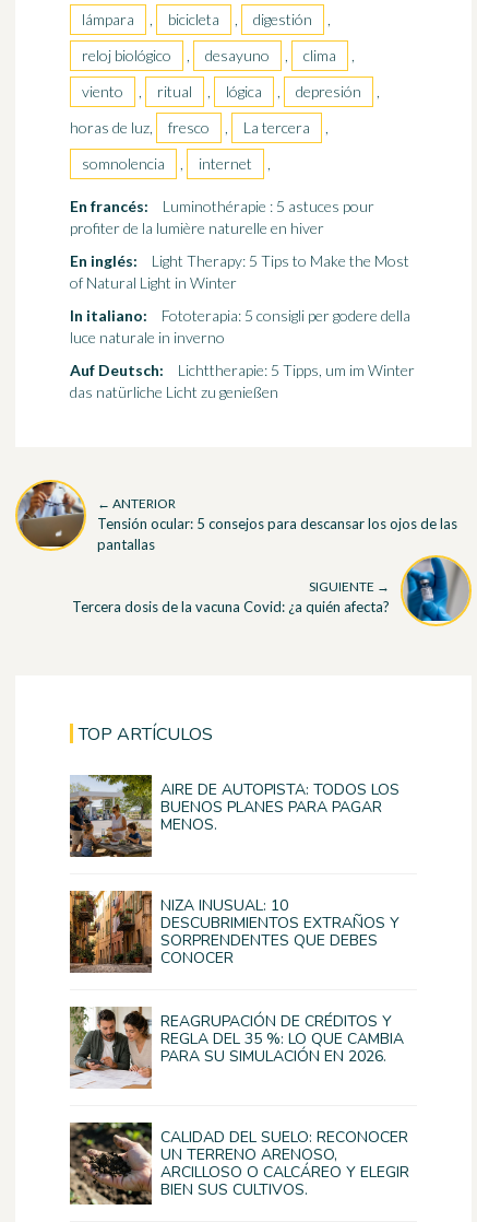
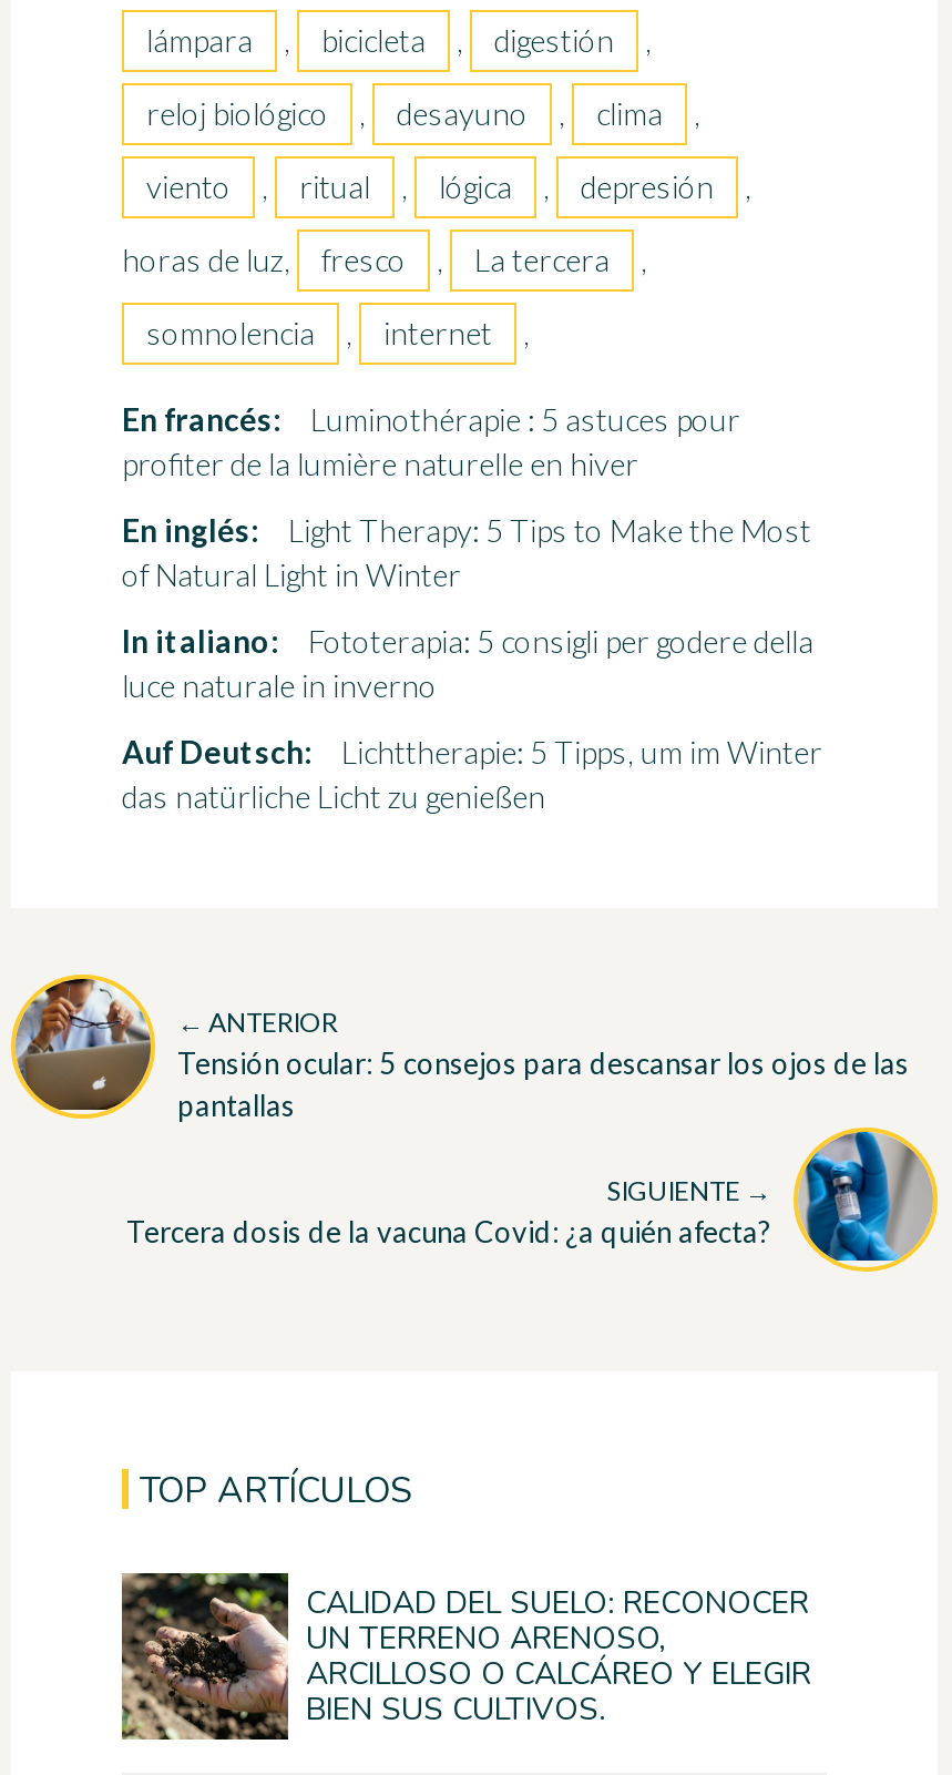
- [image]
- AIRE DE AUTOPISTA: TODOS LOS
- BUENOS PLANES PARA PAGAR
- MENOS.

- [image]
- NIZA INUSUAL: 10
- DESCUBRIMIENTOS EXTRAÑOS Y
- SORPRENDENTES QUE DEBES
- CONOCER
- REAGRUPACIÓN DE CRÉDITOS Y
- REGLA DEL 35 %: LO QUE CAMBIA
- PARA SU SIMULACIÓN EN 2026.

- [image]
